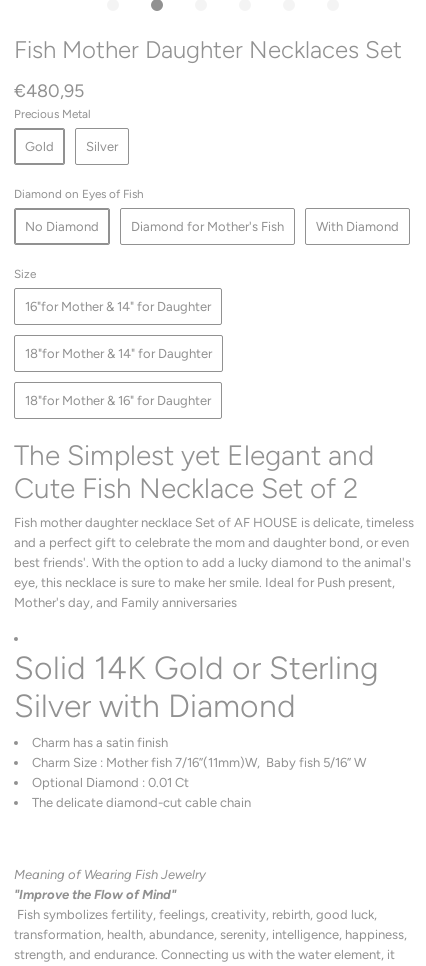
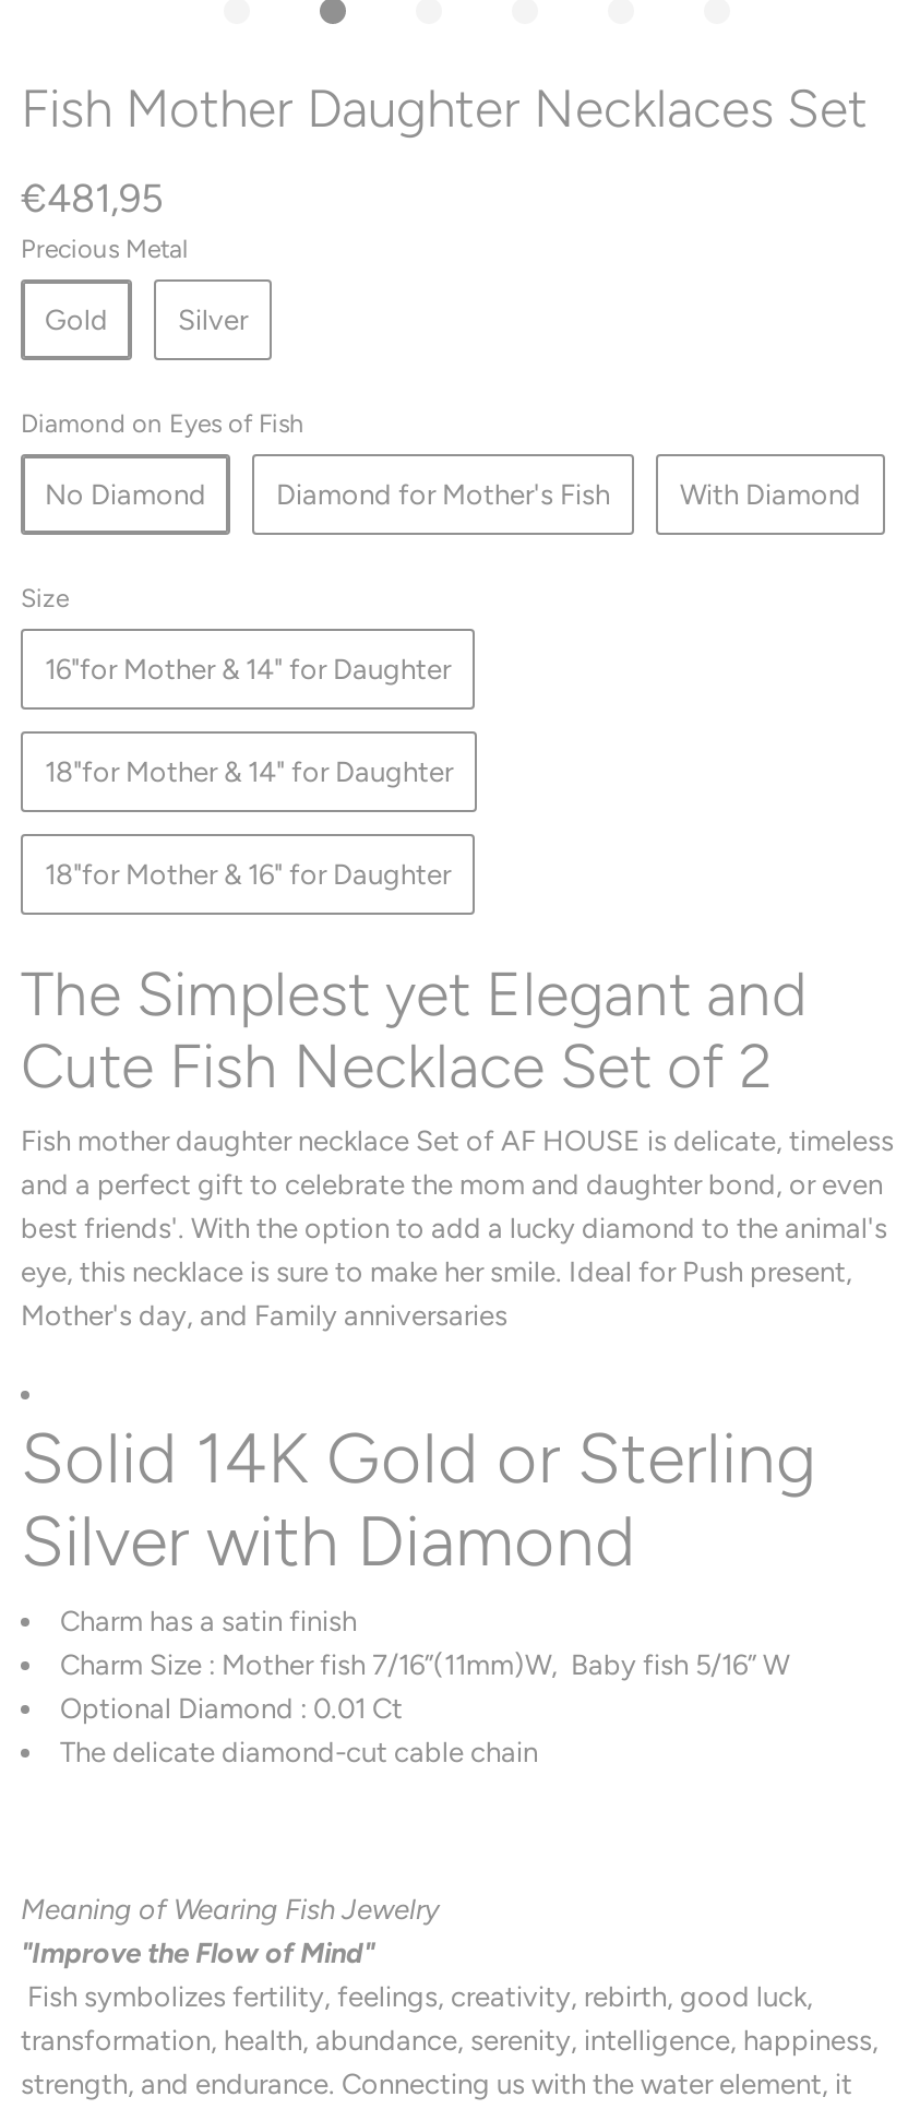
- €480,95
+ €481,95
